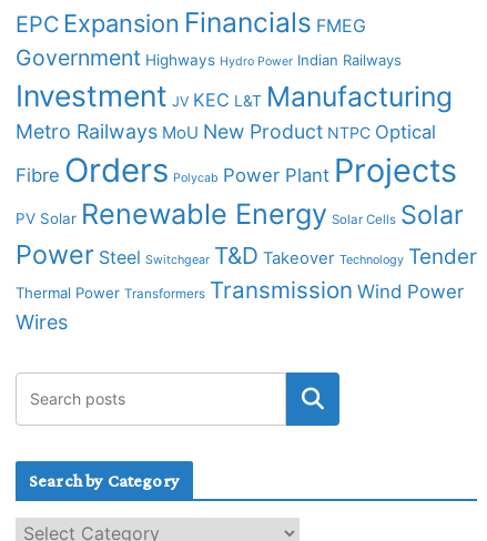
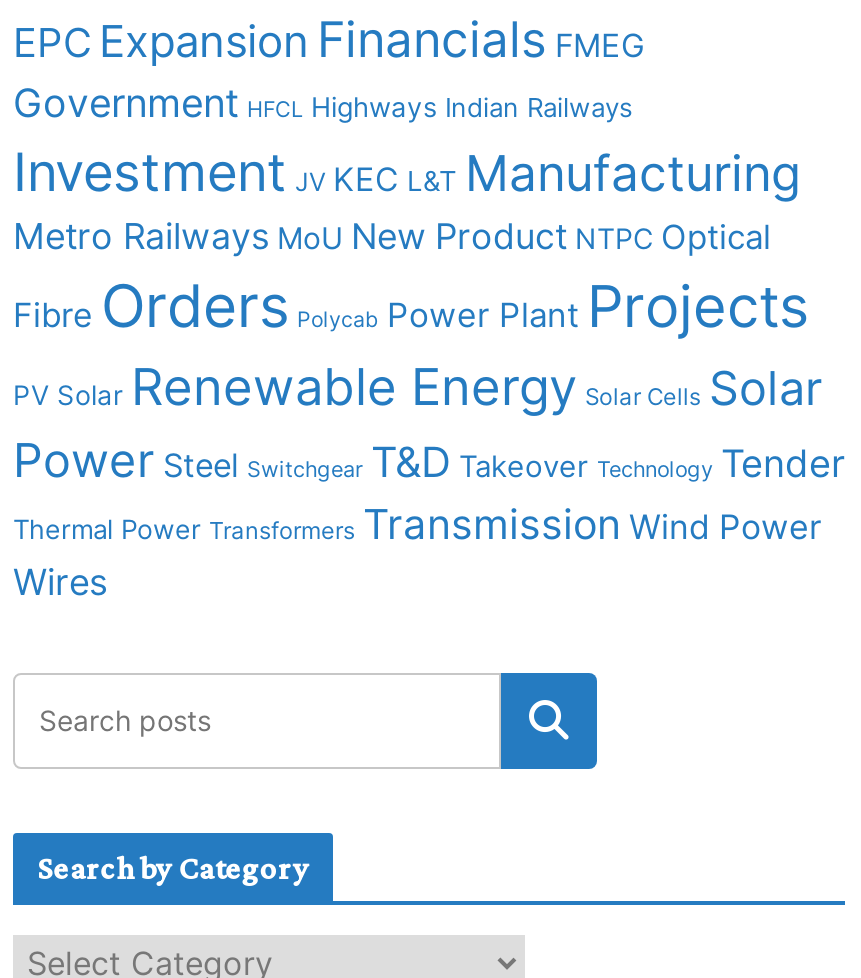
- Government Highways Hydro Power Indian Railways
+ Government HFCL Highways Indian Railways
